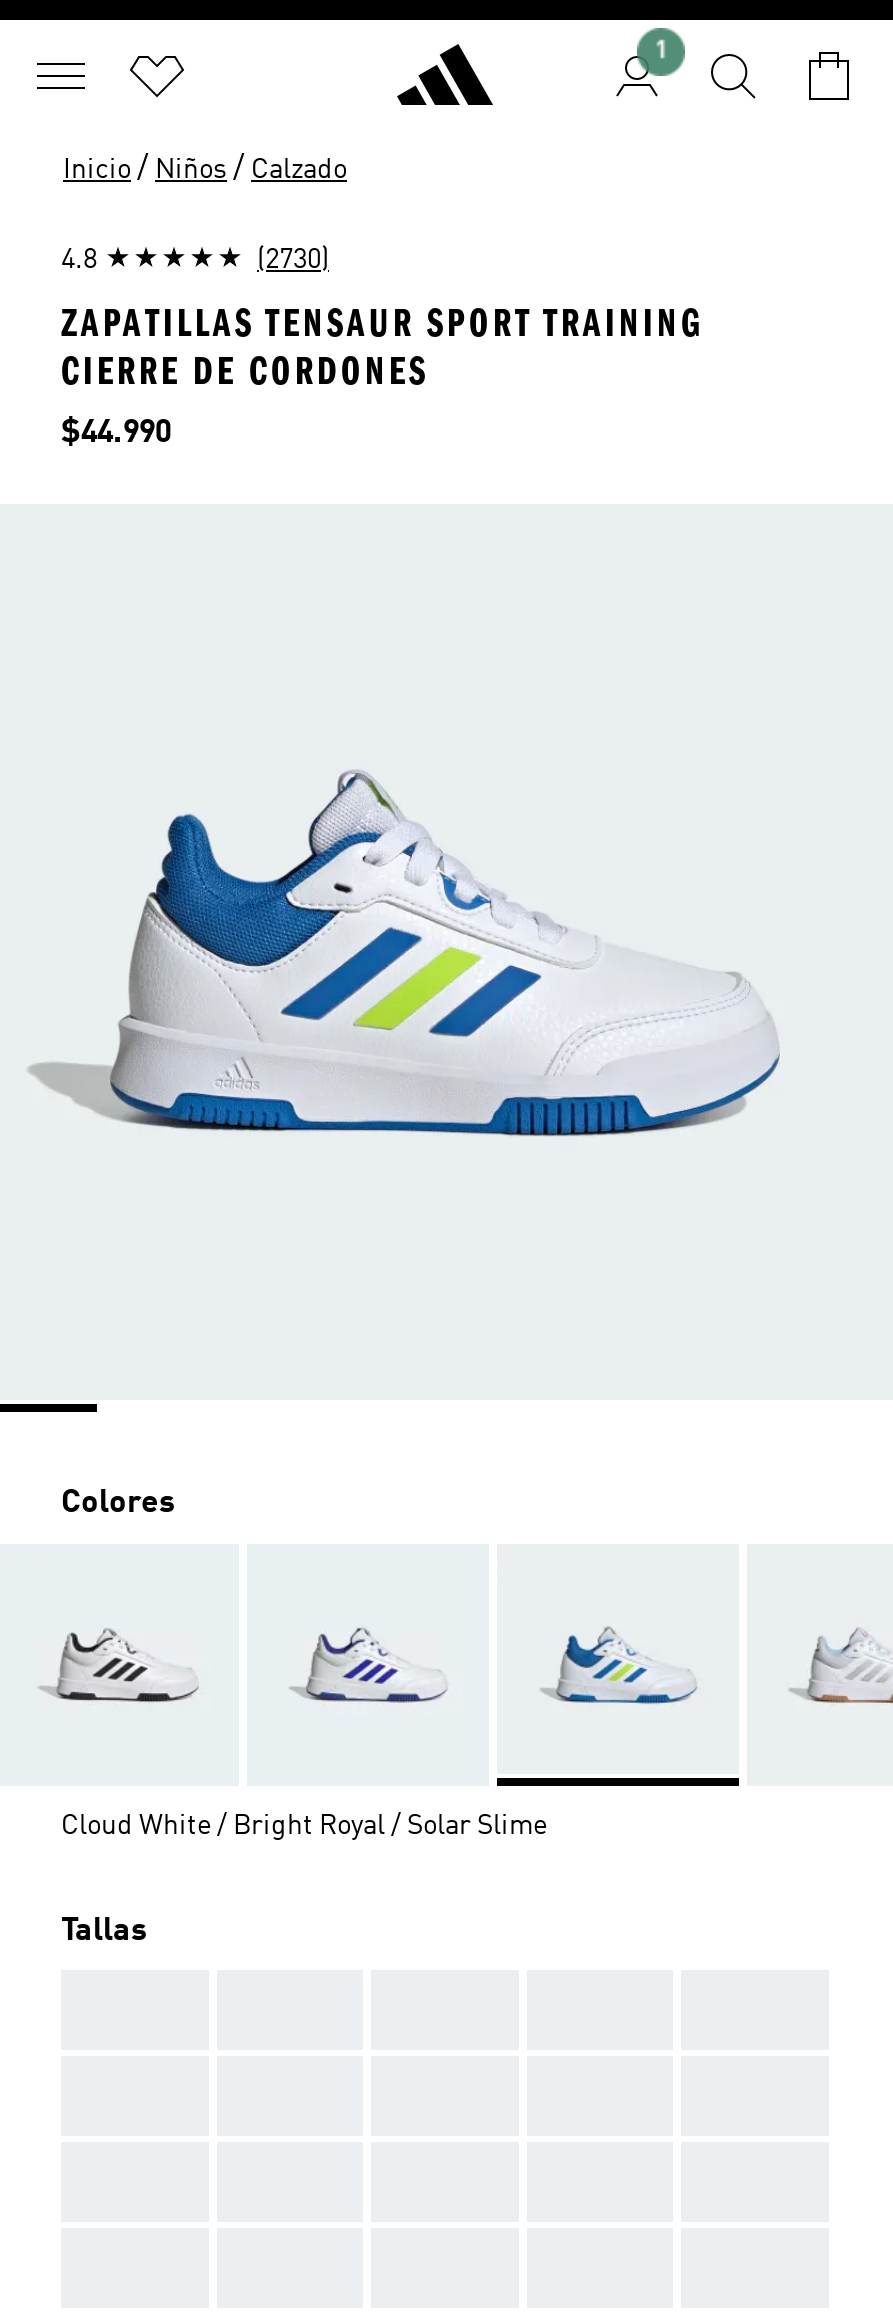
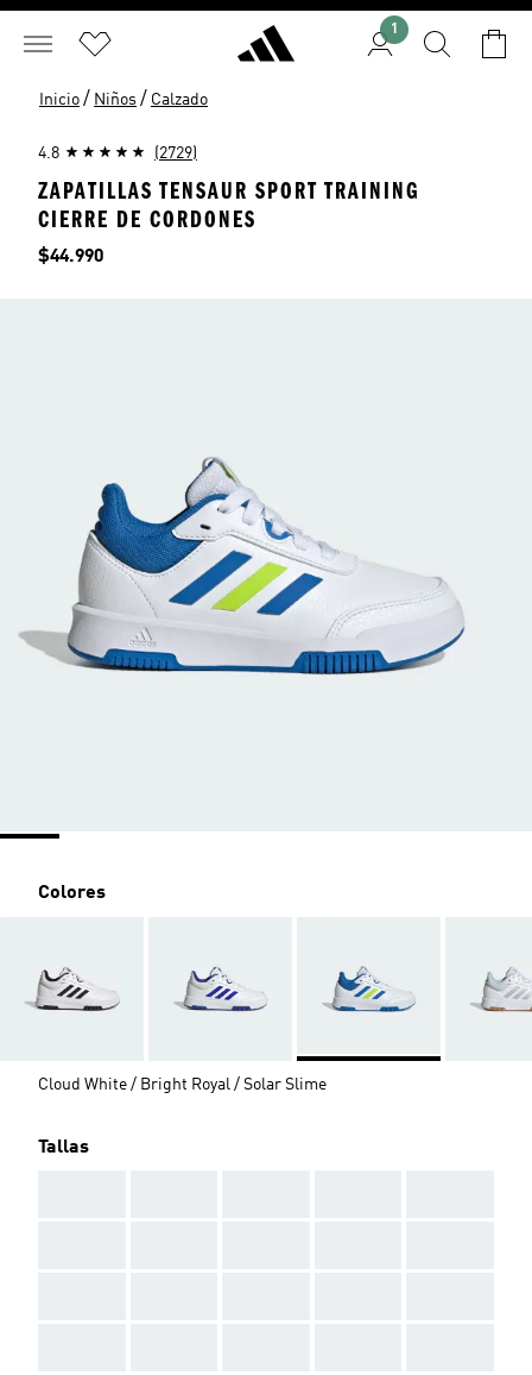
- (2730)
+ (2729)
